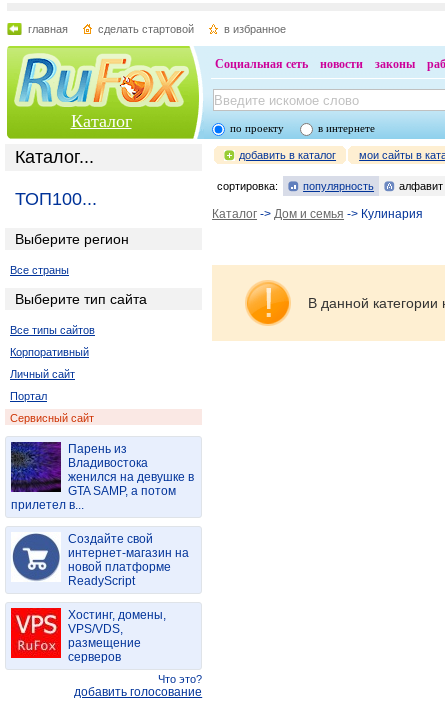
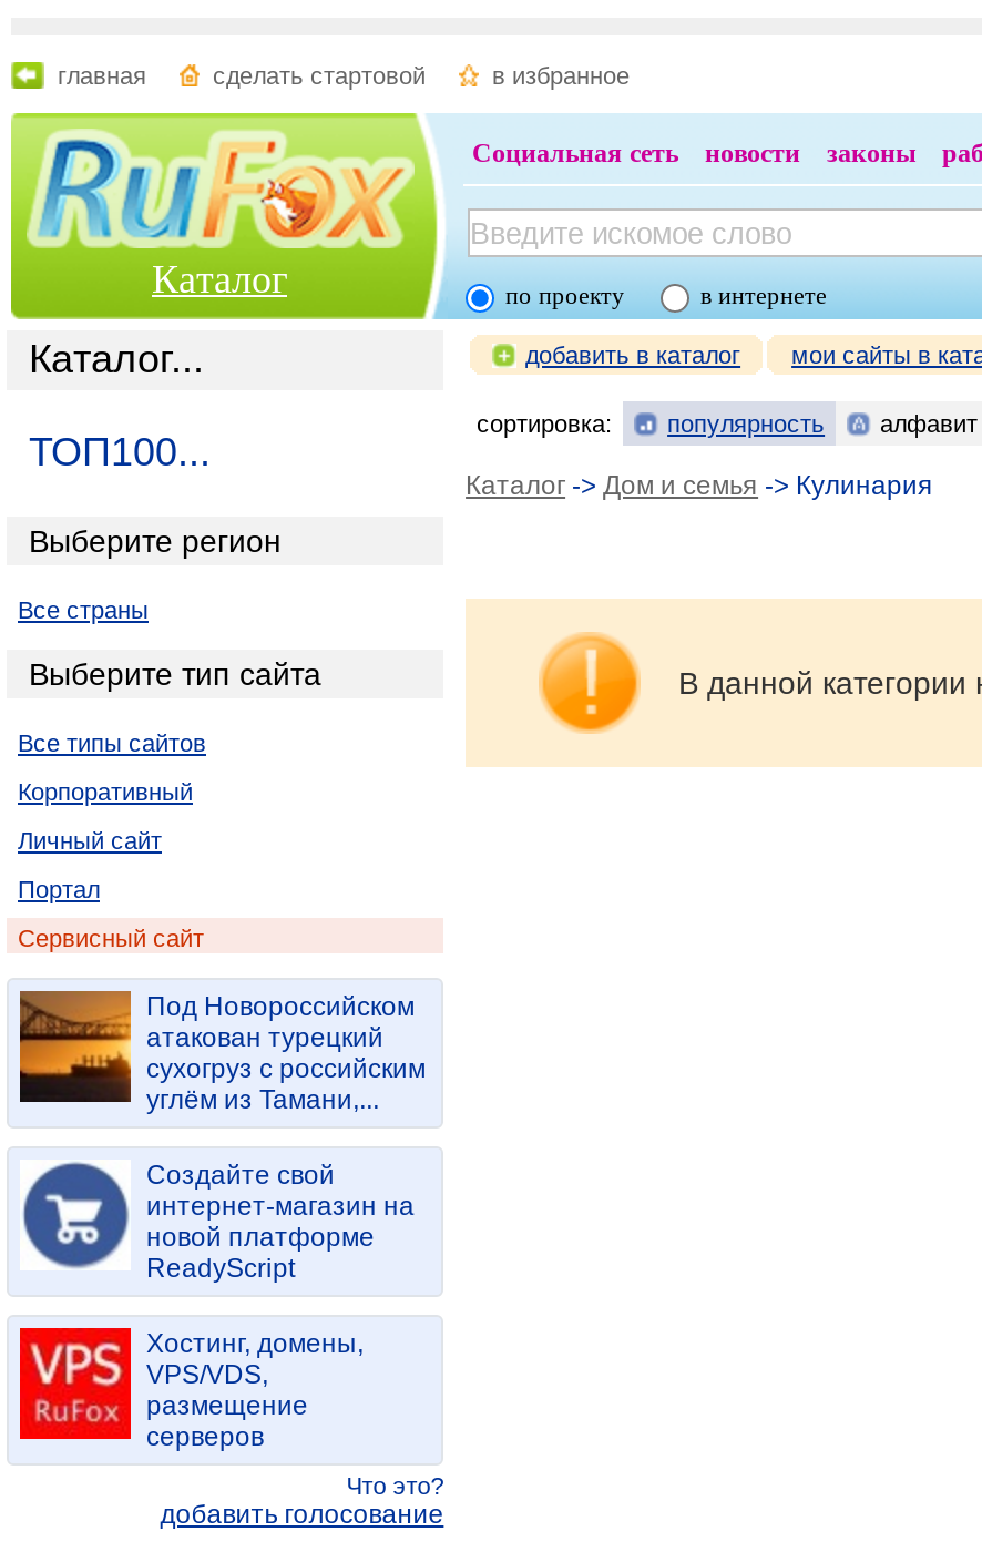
- [image]
- Парень из
- Владивостока
- женился на девушке в
- GTA SAMP, а потом
- прилетел в...
+ [image]
+ Под Новороссийском
+ атакован турецкий
+ сухогруз с российским
+ углём из Тамани,...
